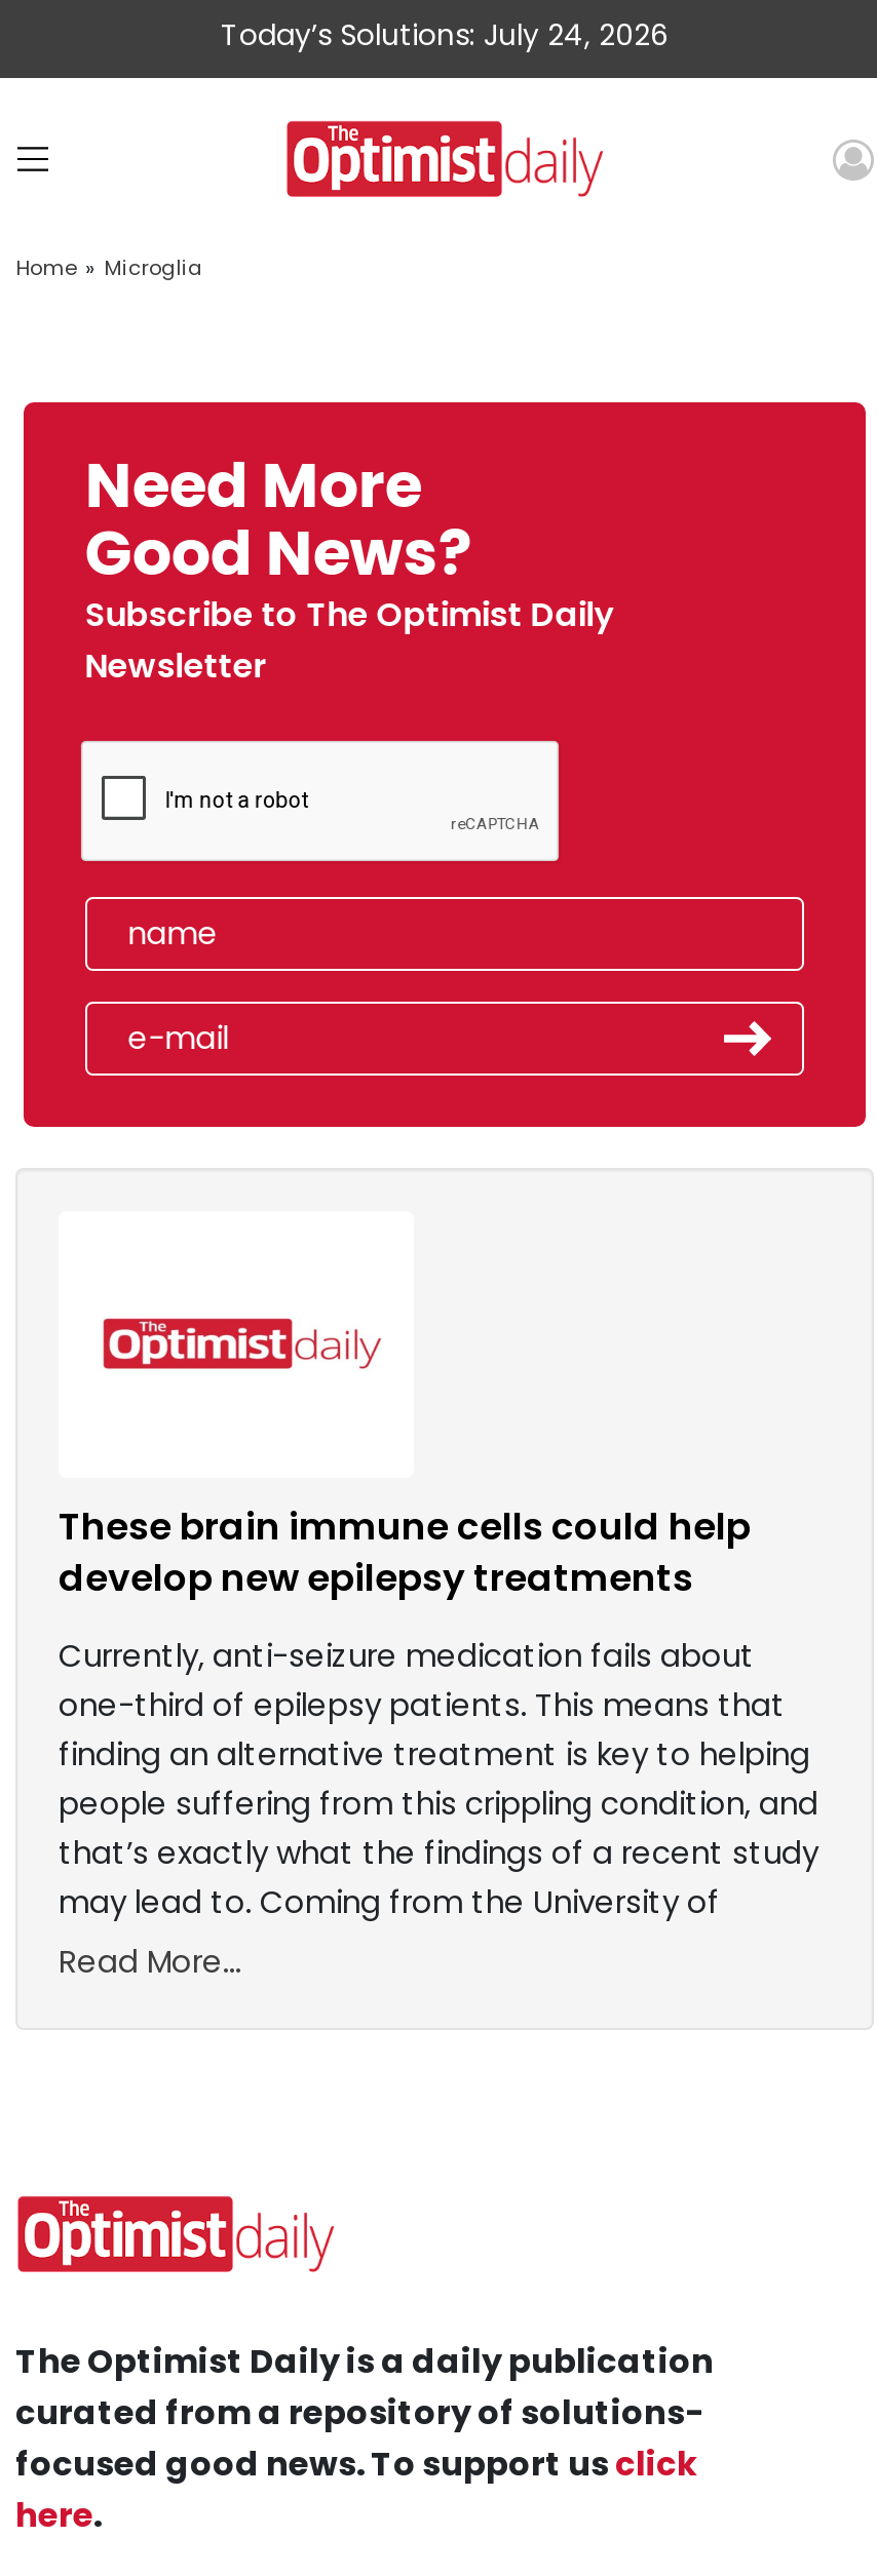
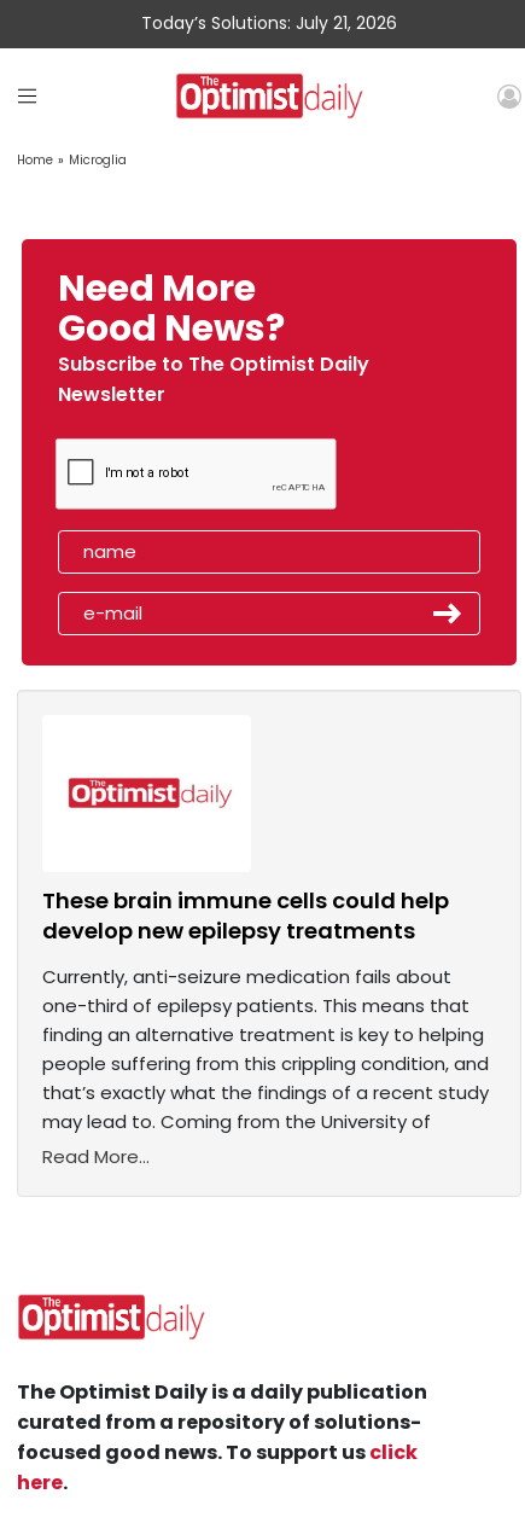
- Today’s Solutions: July 24, 2026
+ Today’s Solutions: July 21, 2026
